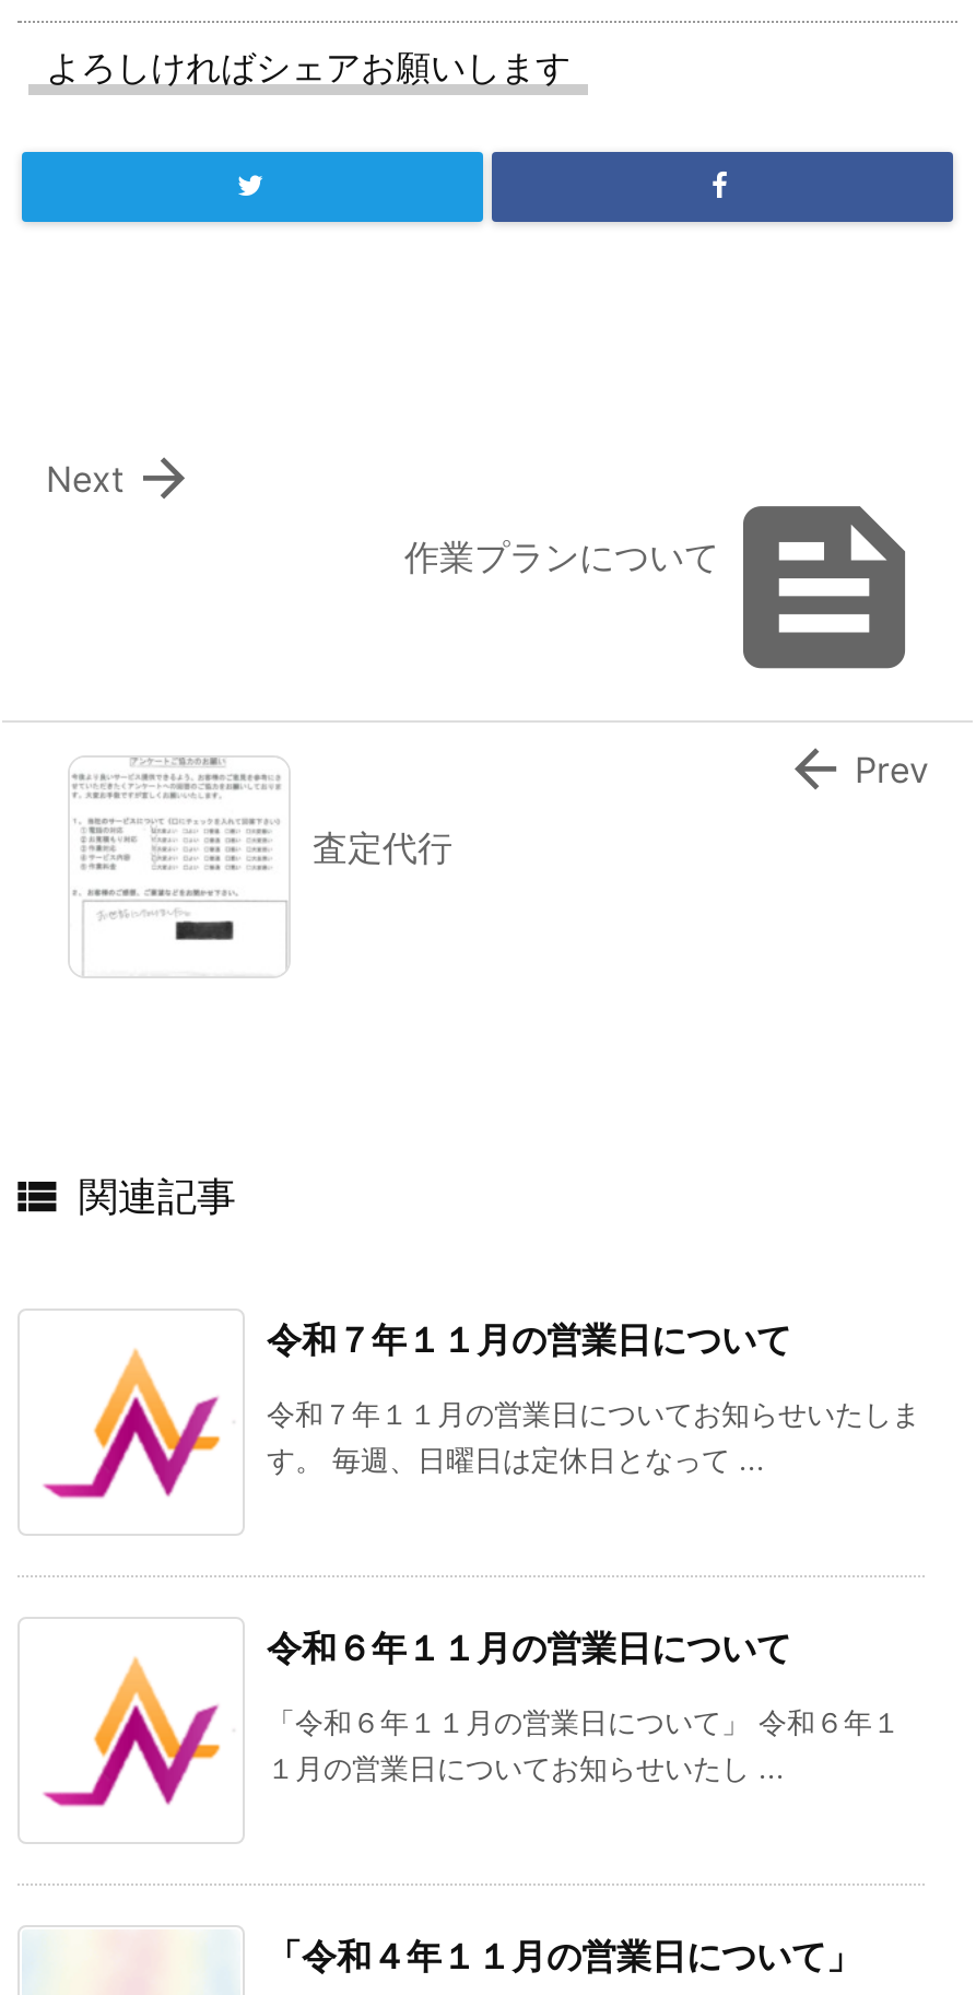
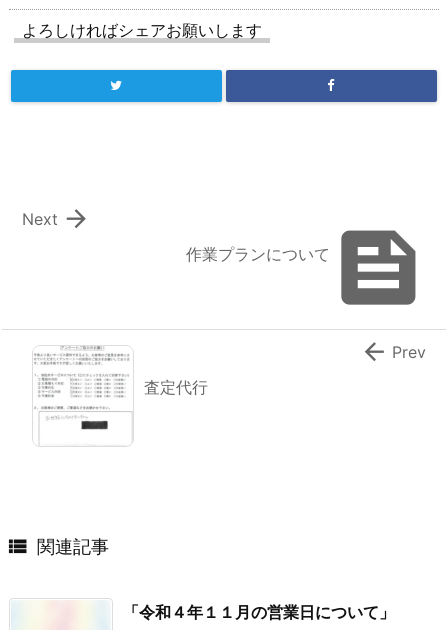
- [image]
- 令和７年１１月の営業日について
- 令和７年１１月の営業日についてお知らせいたしま
- す。 毎週、日曜日は定休日となって ...

- [image]
- 令和６年１１月の営業日について
- 「令和６年１１月の営業日について」 令和６年１
- １月の営業日についてお知らせいたし ...
